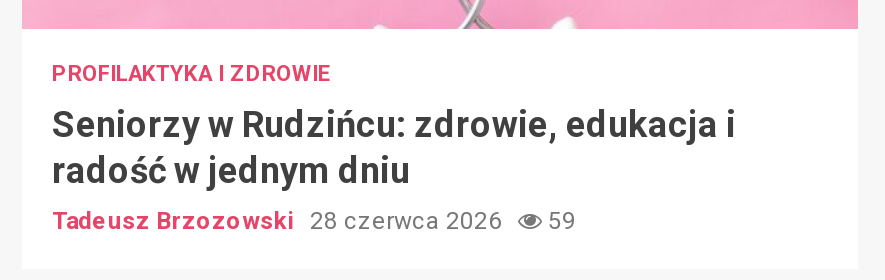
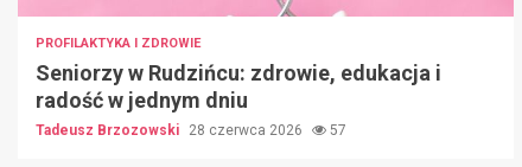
- Tadeusz Brzozowski 28 czerwca 2026 59
+ Tadeusz Brzozowski 28 czerwca 2026 57
